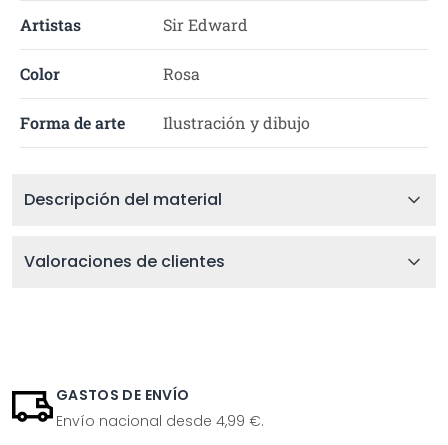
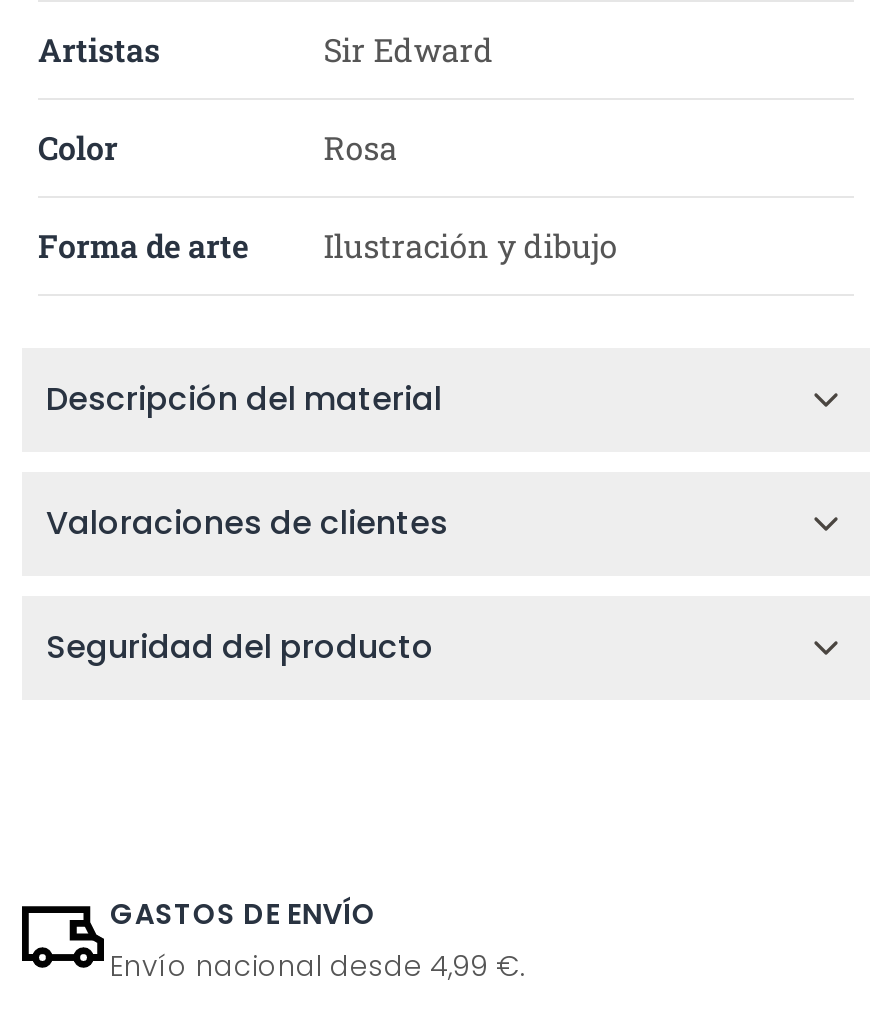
+ Seguridad del producto
